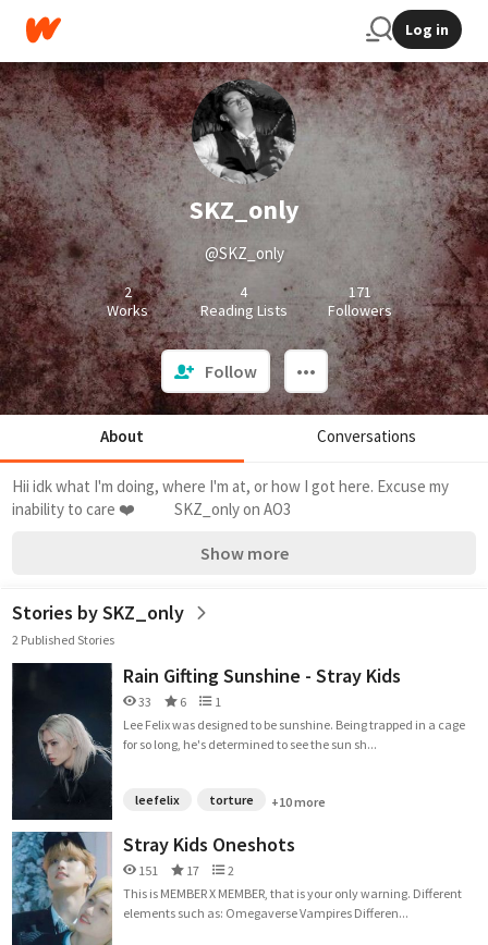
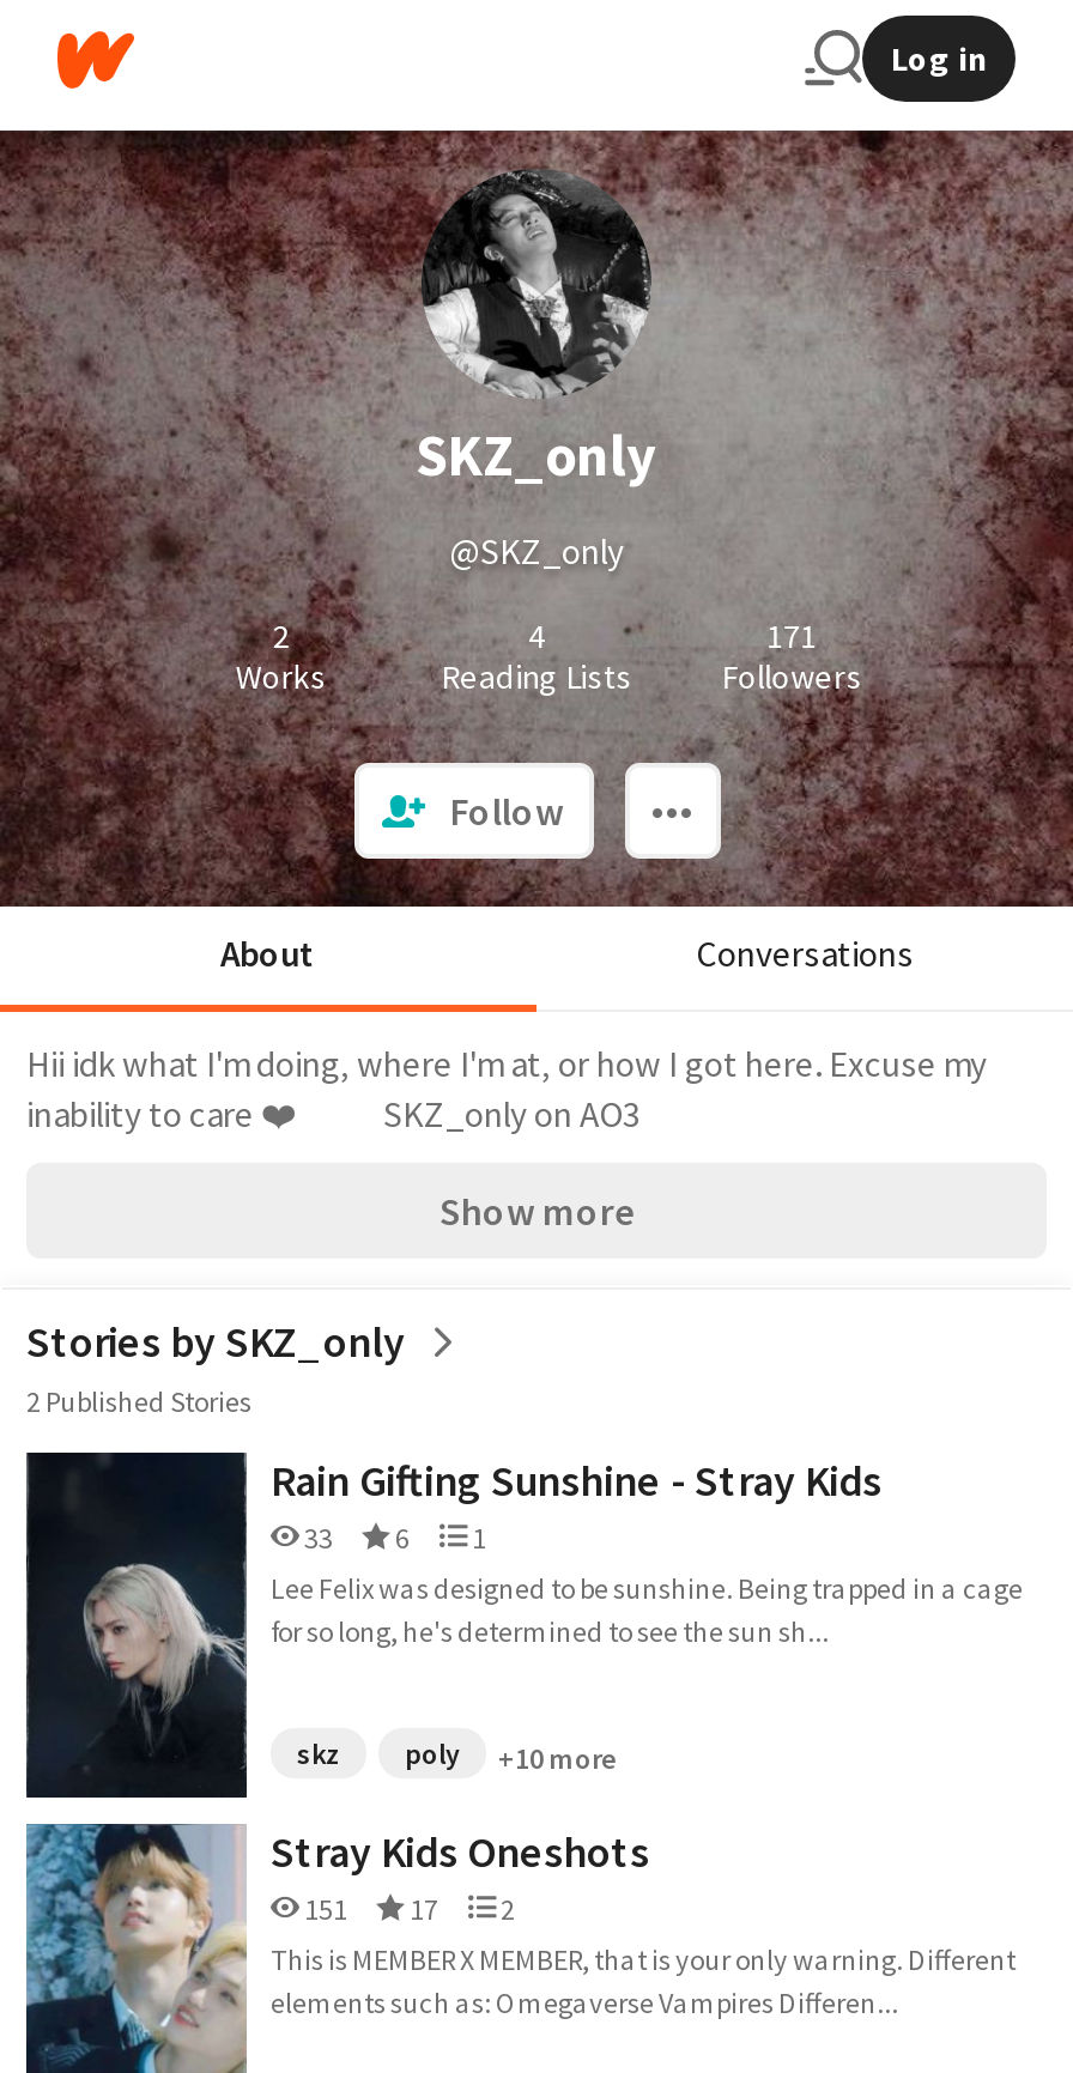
- leefelix
- torture
+ skz
+ poly
